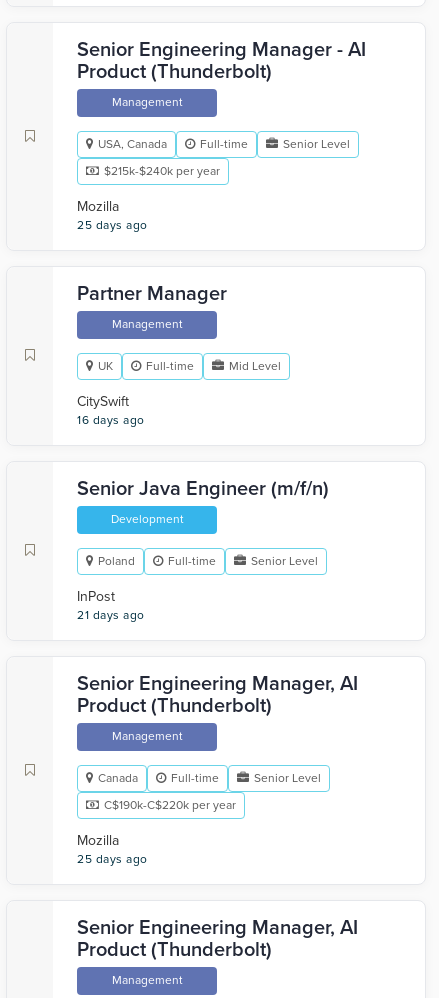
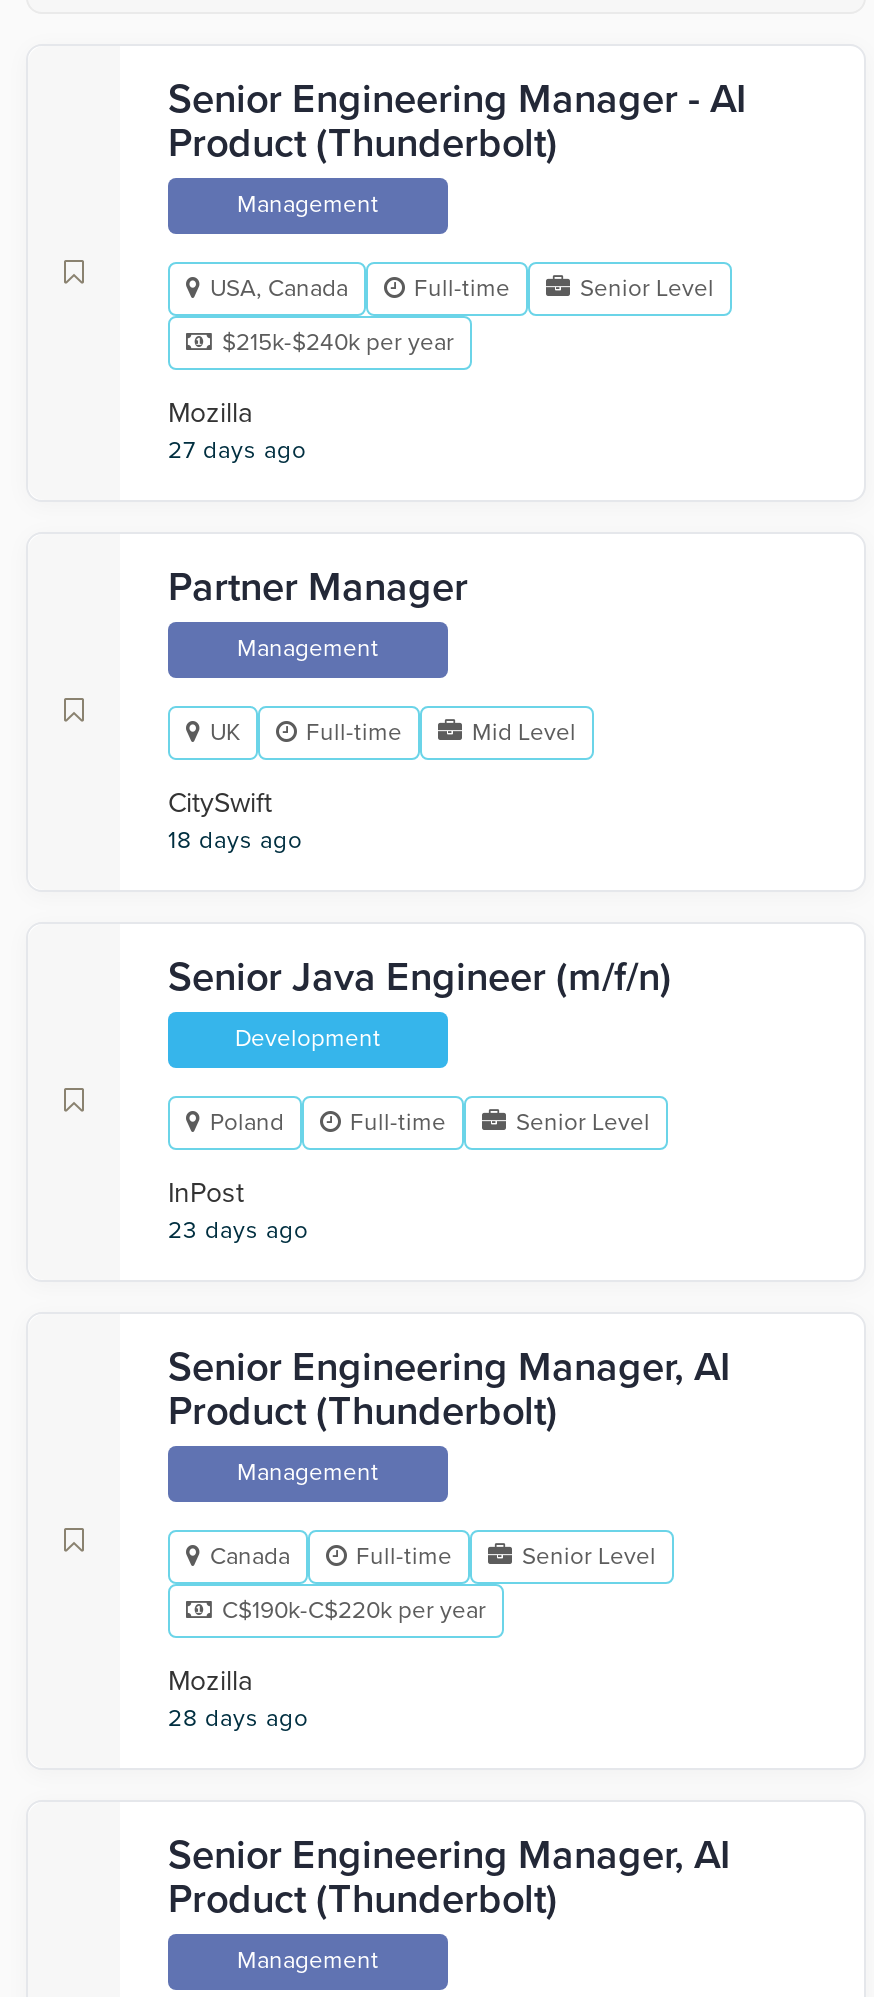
- 25 days ago
+ 27 days ago

- 16 days ago
+ 18 days ago

- 21 days ago
+ 23 days ago

- 25 days ago
+ 28 days ago
